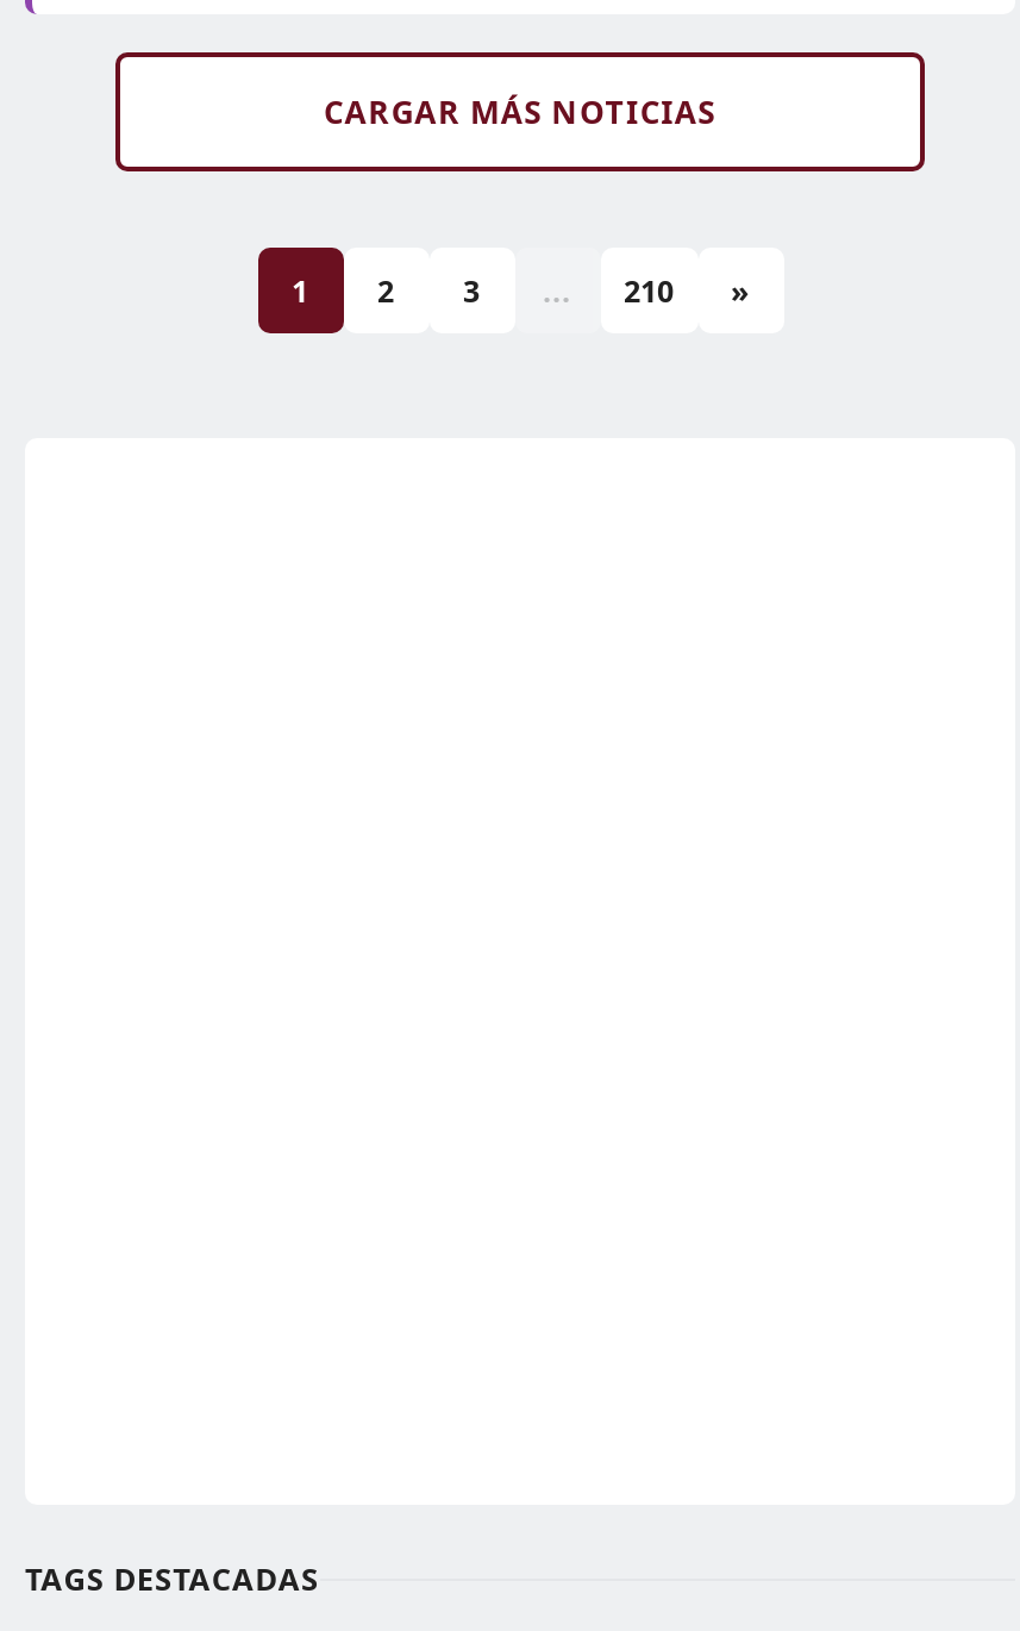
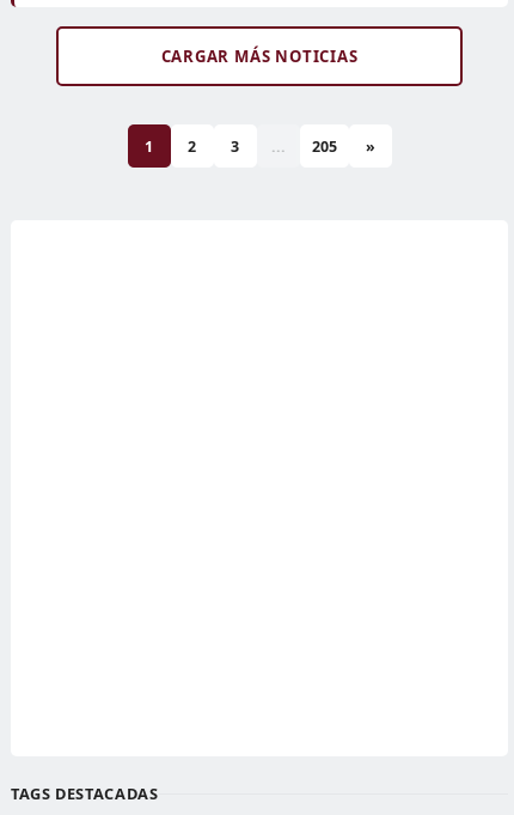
- 210
+ 205
